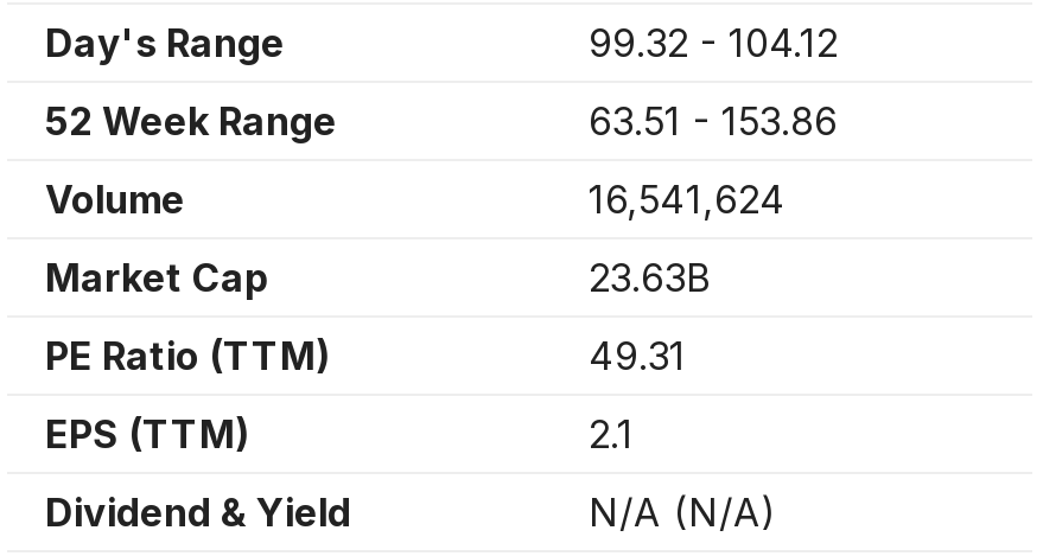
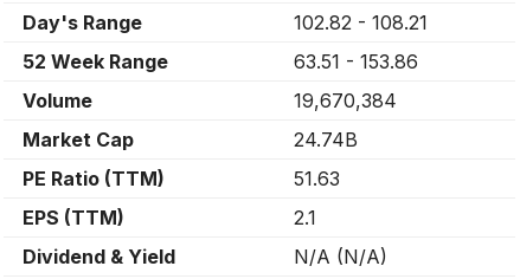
- 99.32 - 104.12
+ 102.82 - 108.21

- 16,541,624
+ 19,670,384

- 23.63B
+ 24.74B

- 49.31
+ 51.63
